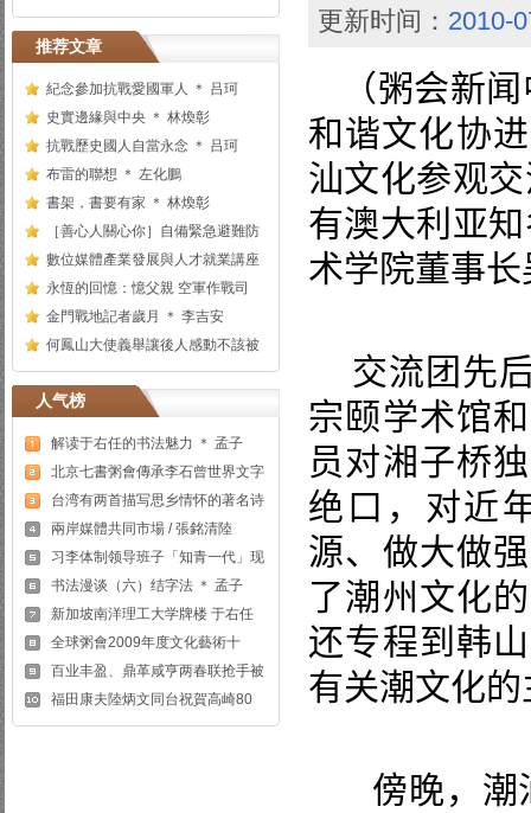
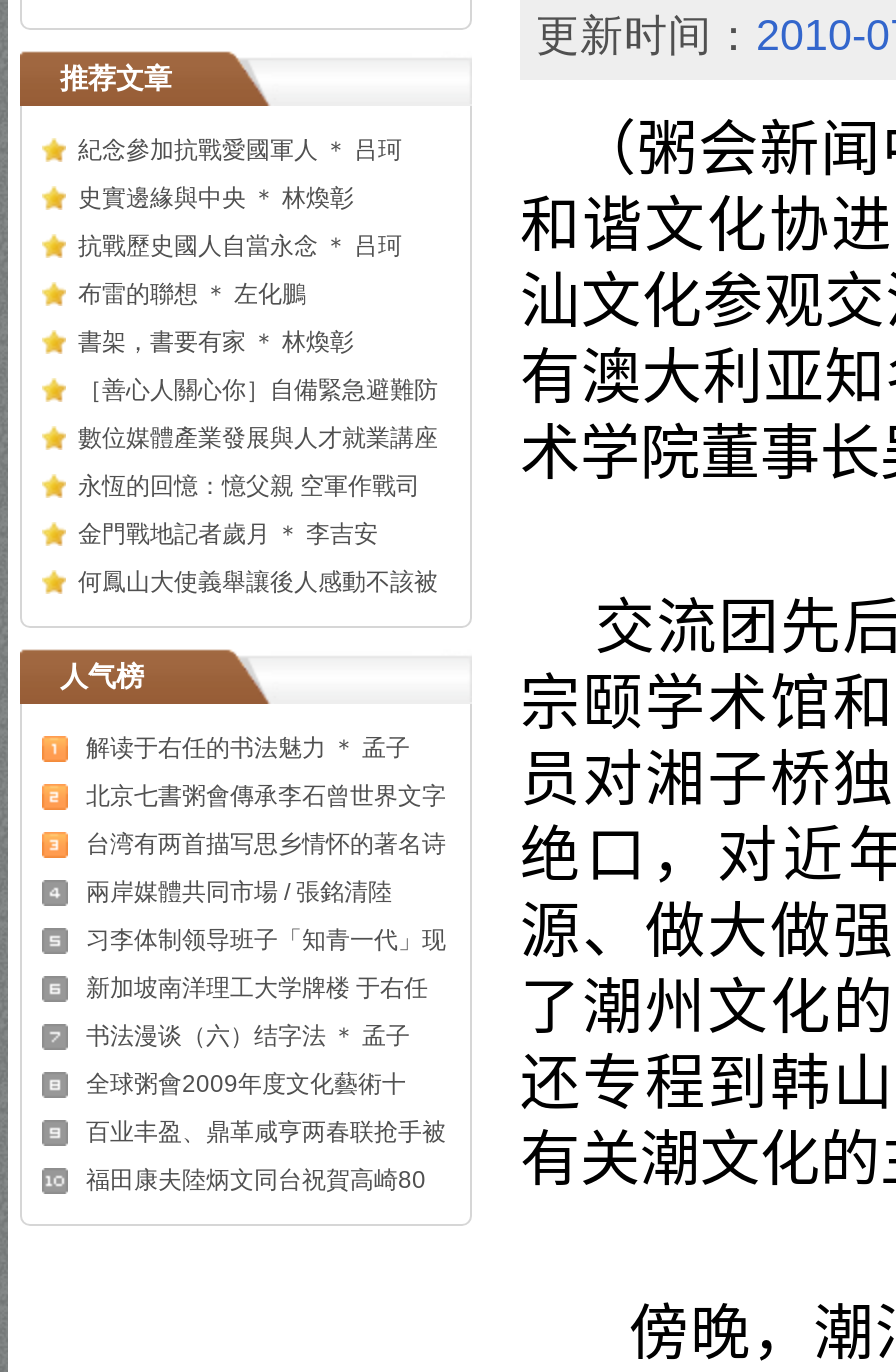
moved down: 书法漫谈（六）结字法 ＊ 孟子

moved up: 新加坡南洋理工大学牌楼 于右任
